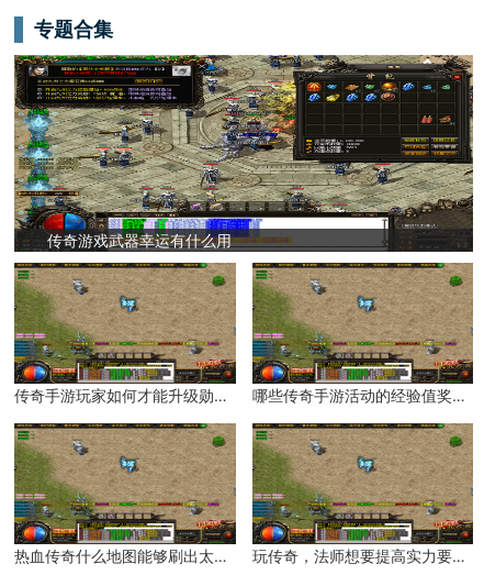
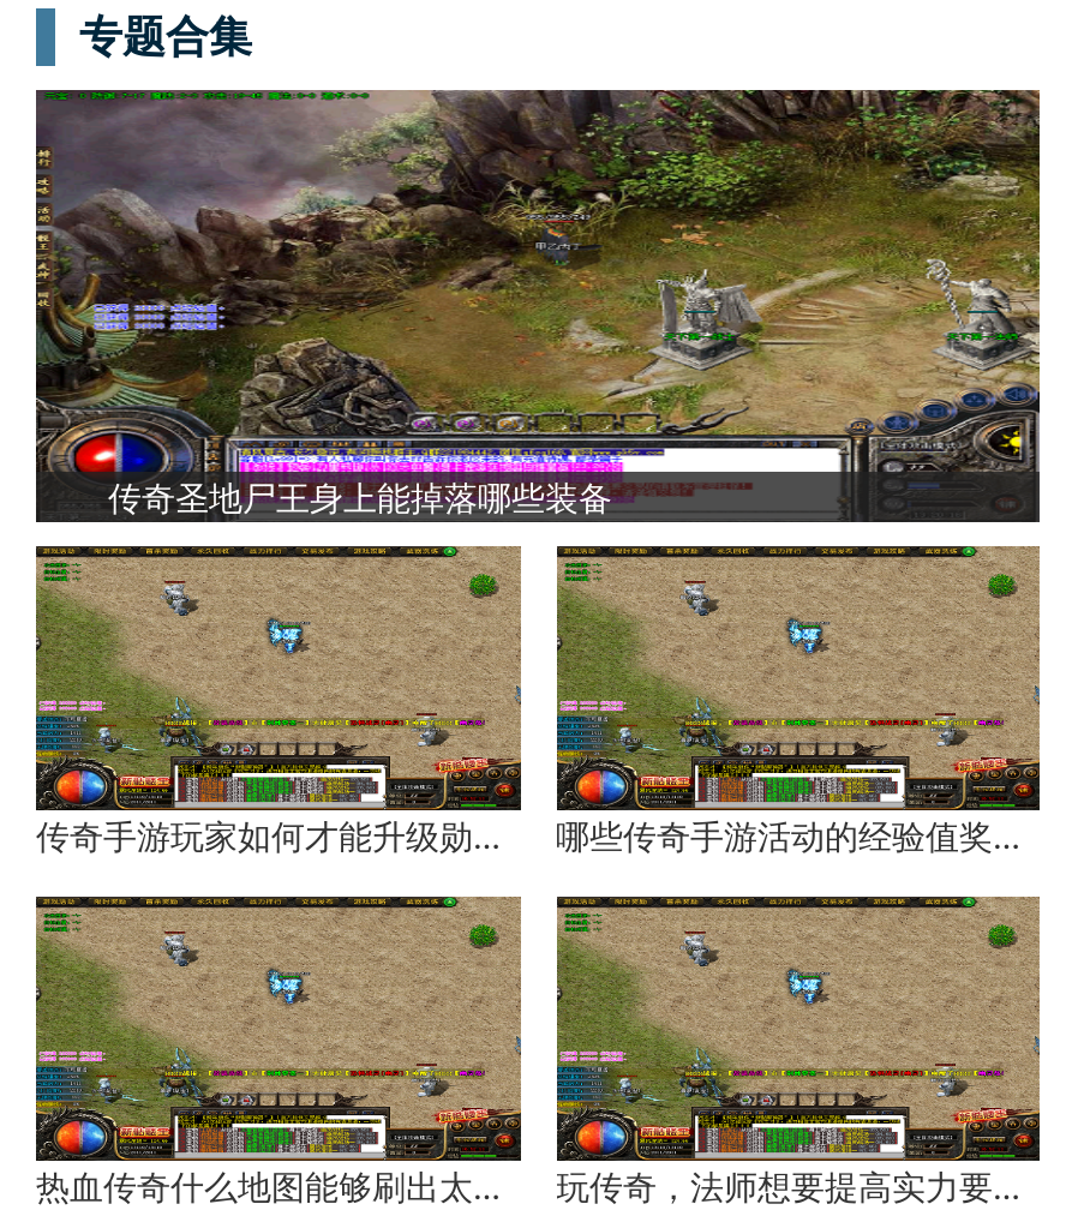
- [image]
- 传奇游戏武器幸运有什么用
+ [image]
+ 传奇圣地尸王身上能掉落哪些装备
